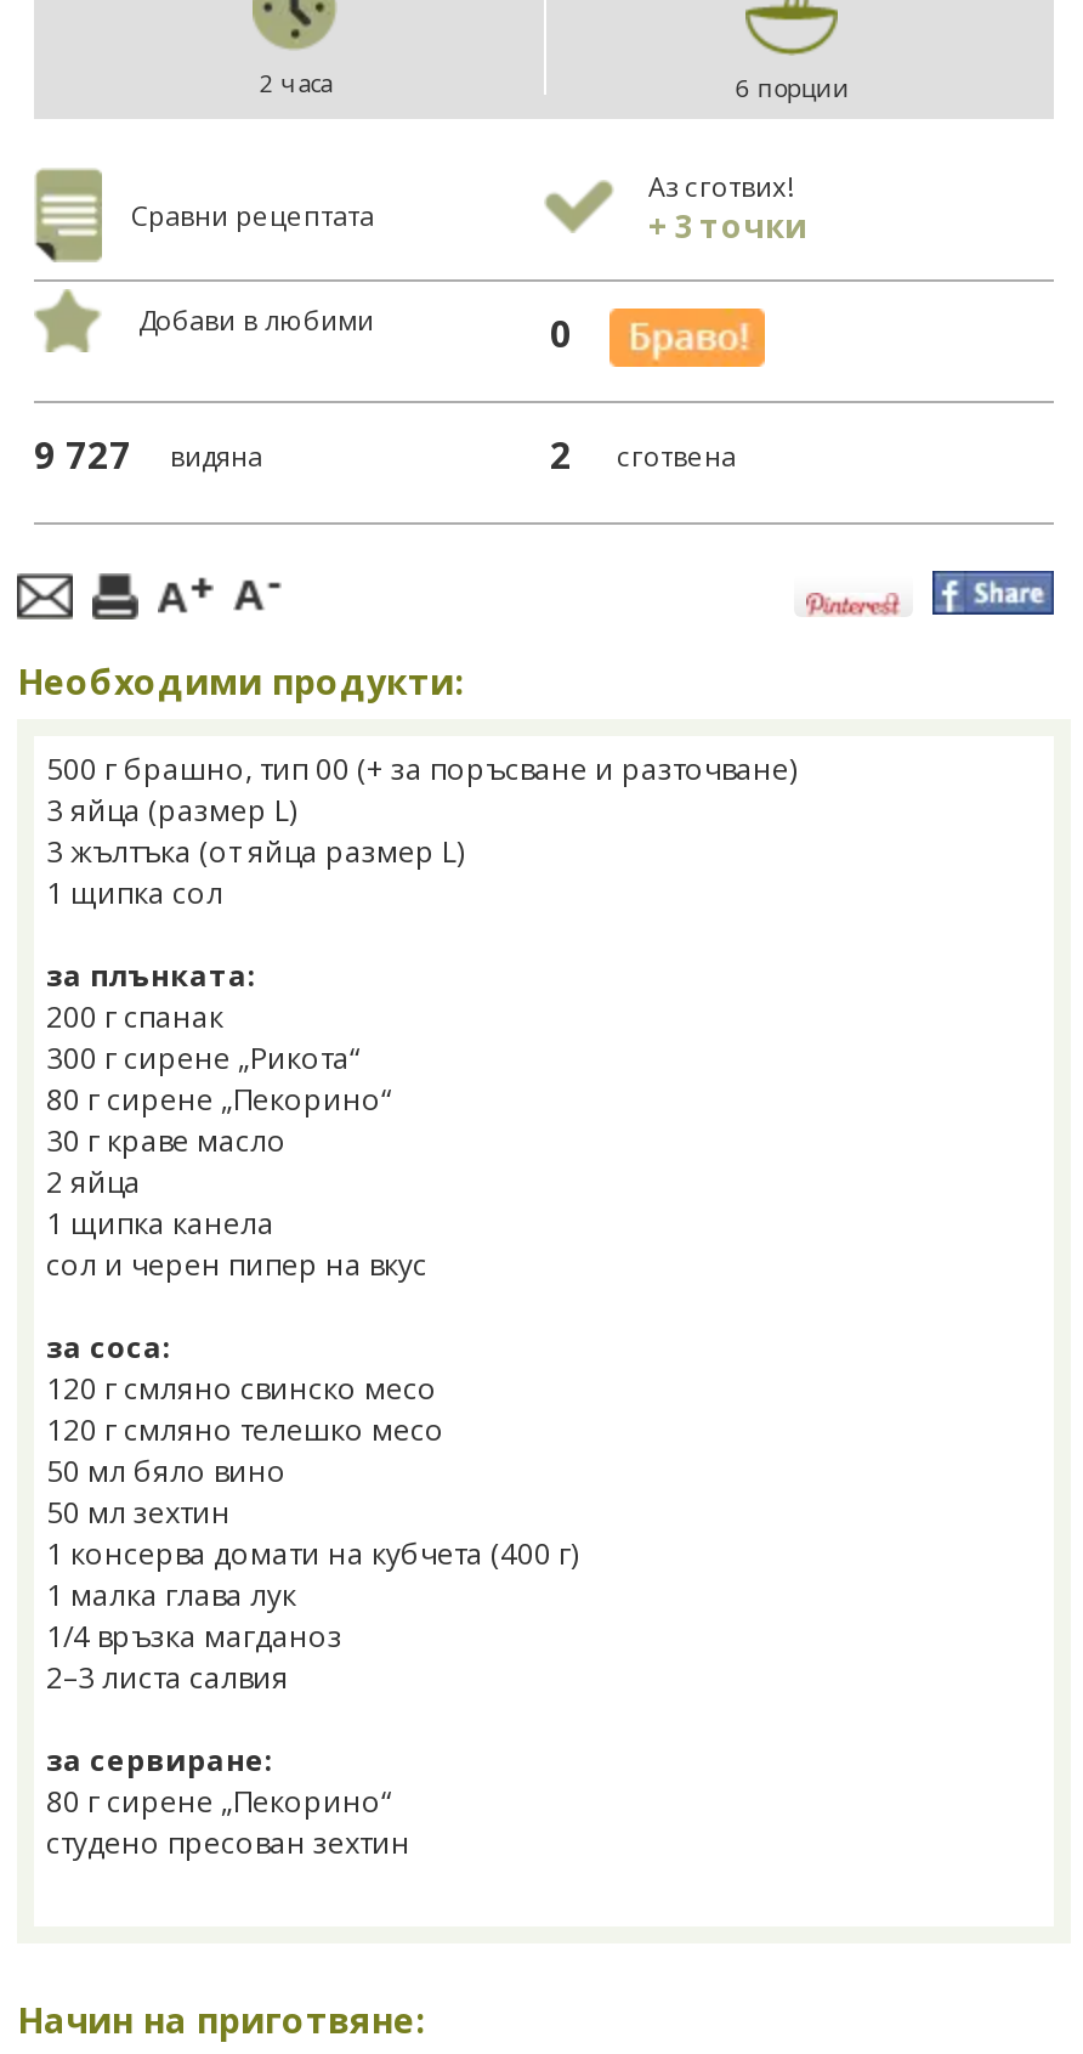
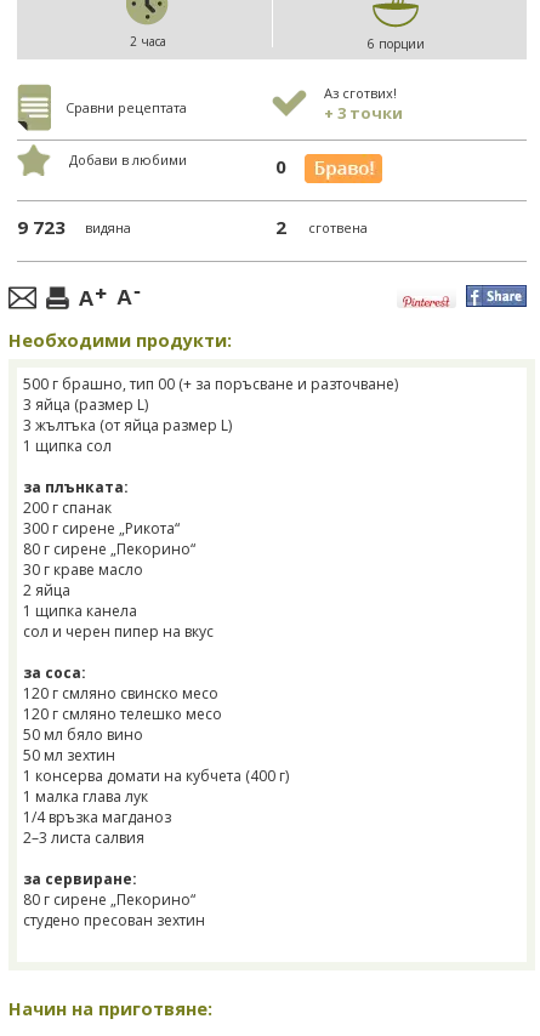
- 9 727 видяна
+ 9 723 видяна
